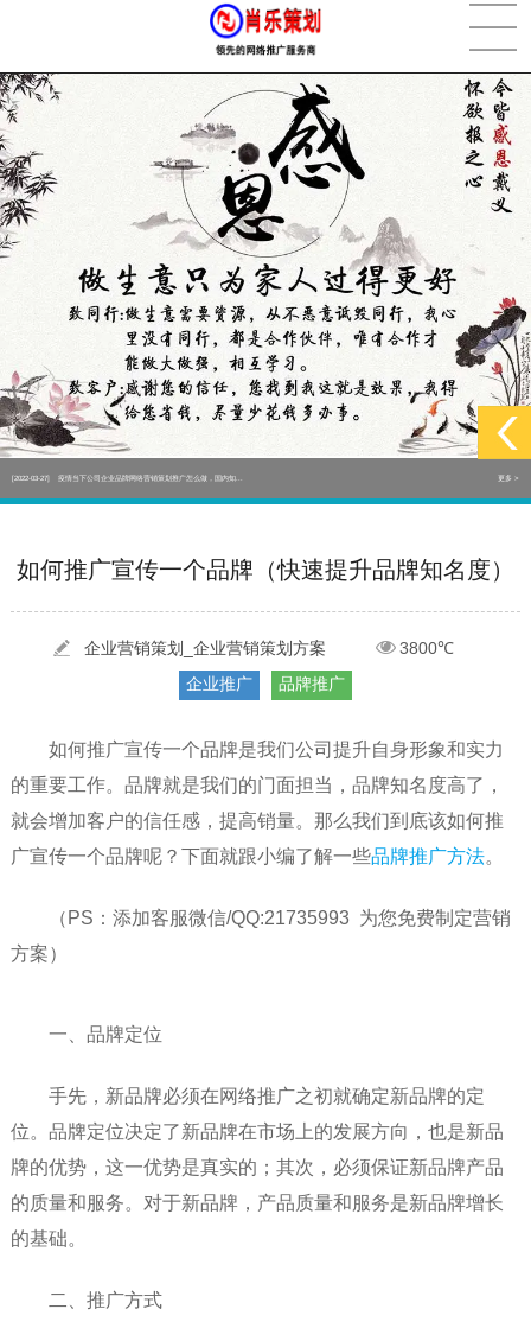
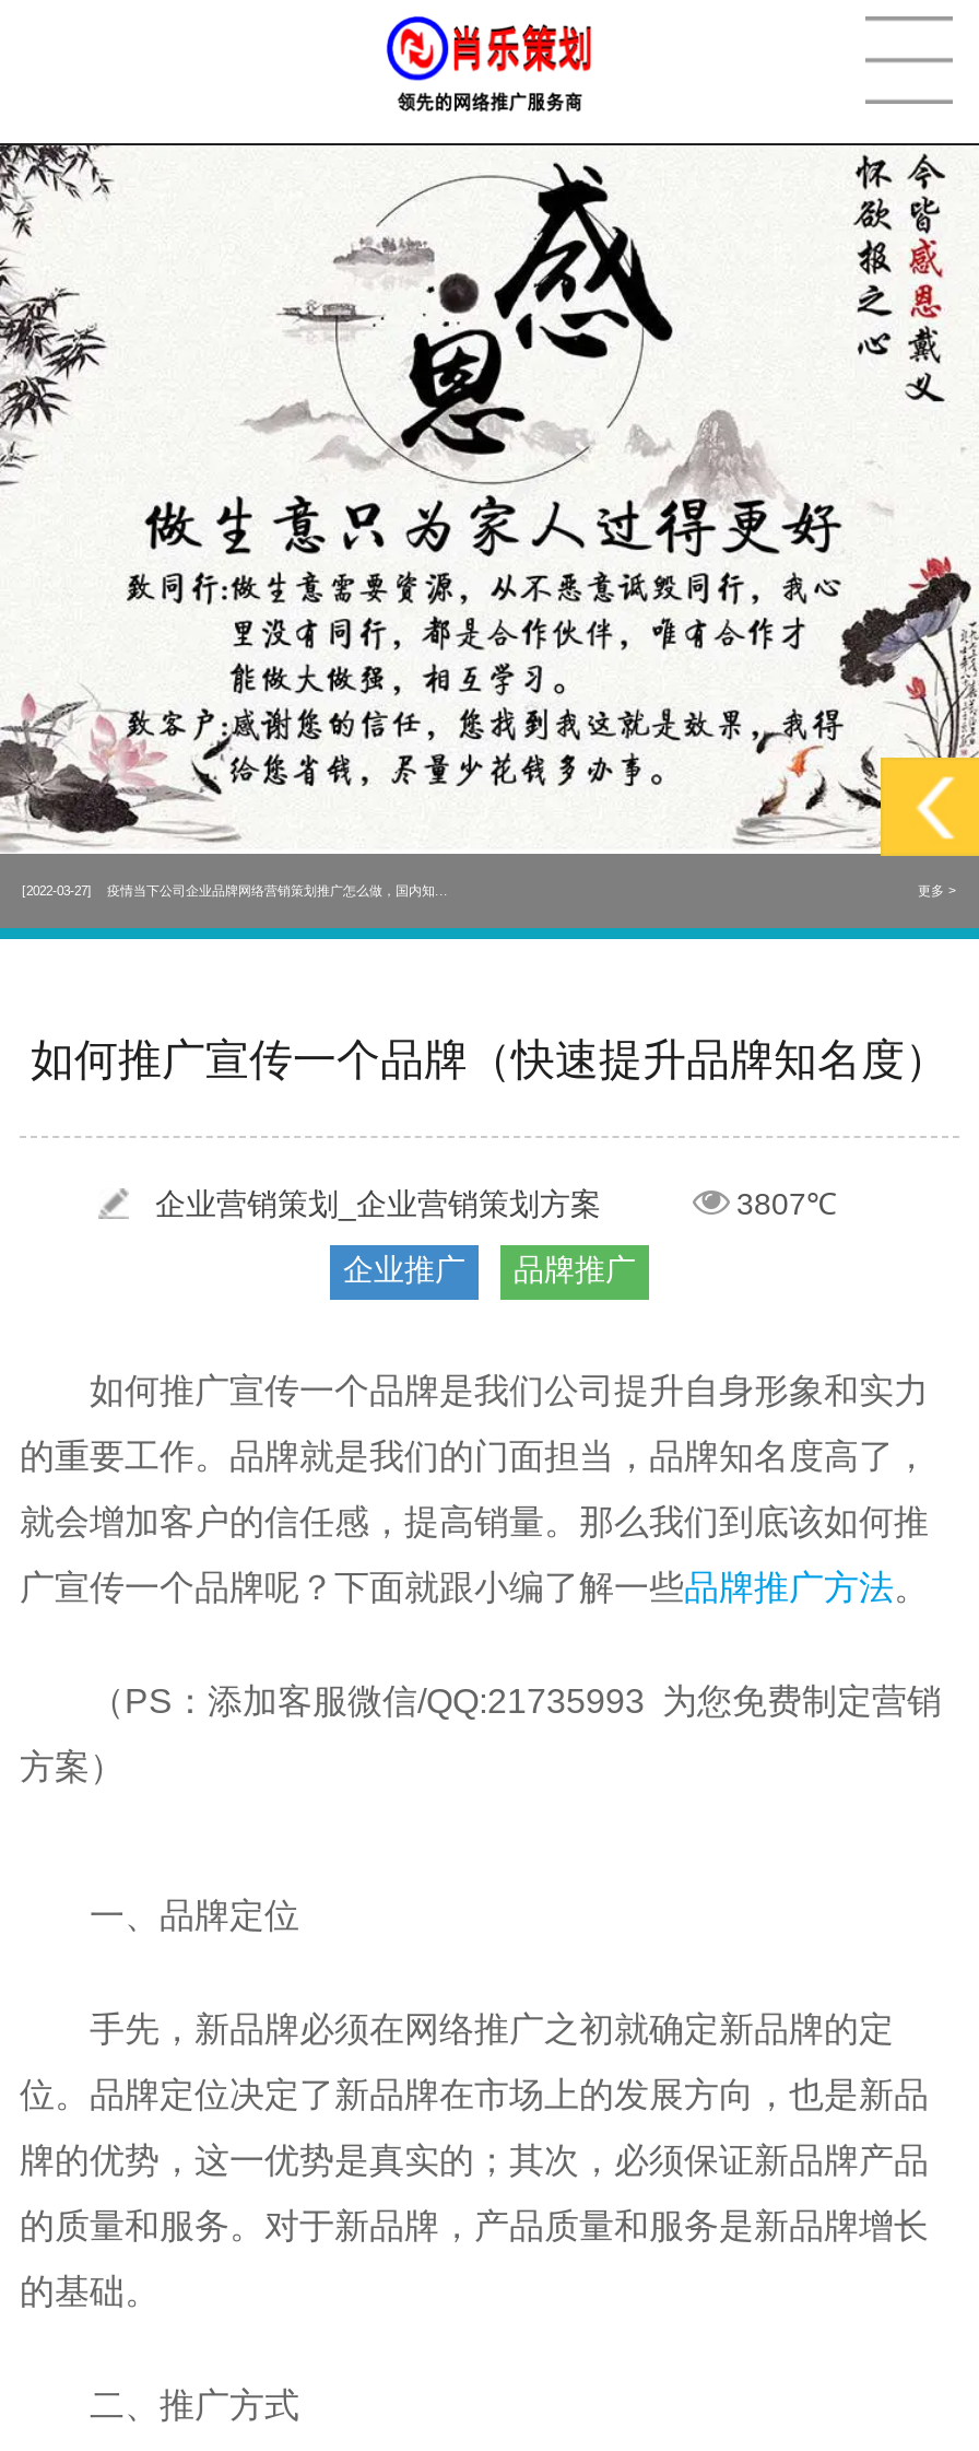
- 3800℃
+ 3807℃
